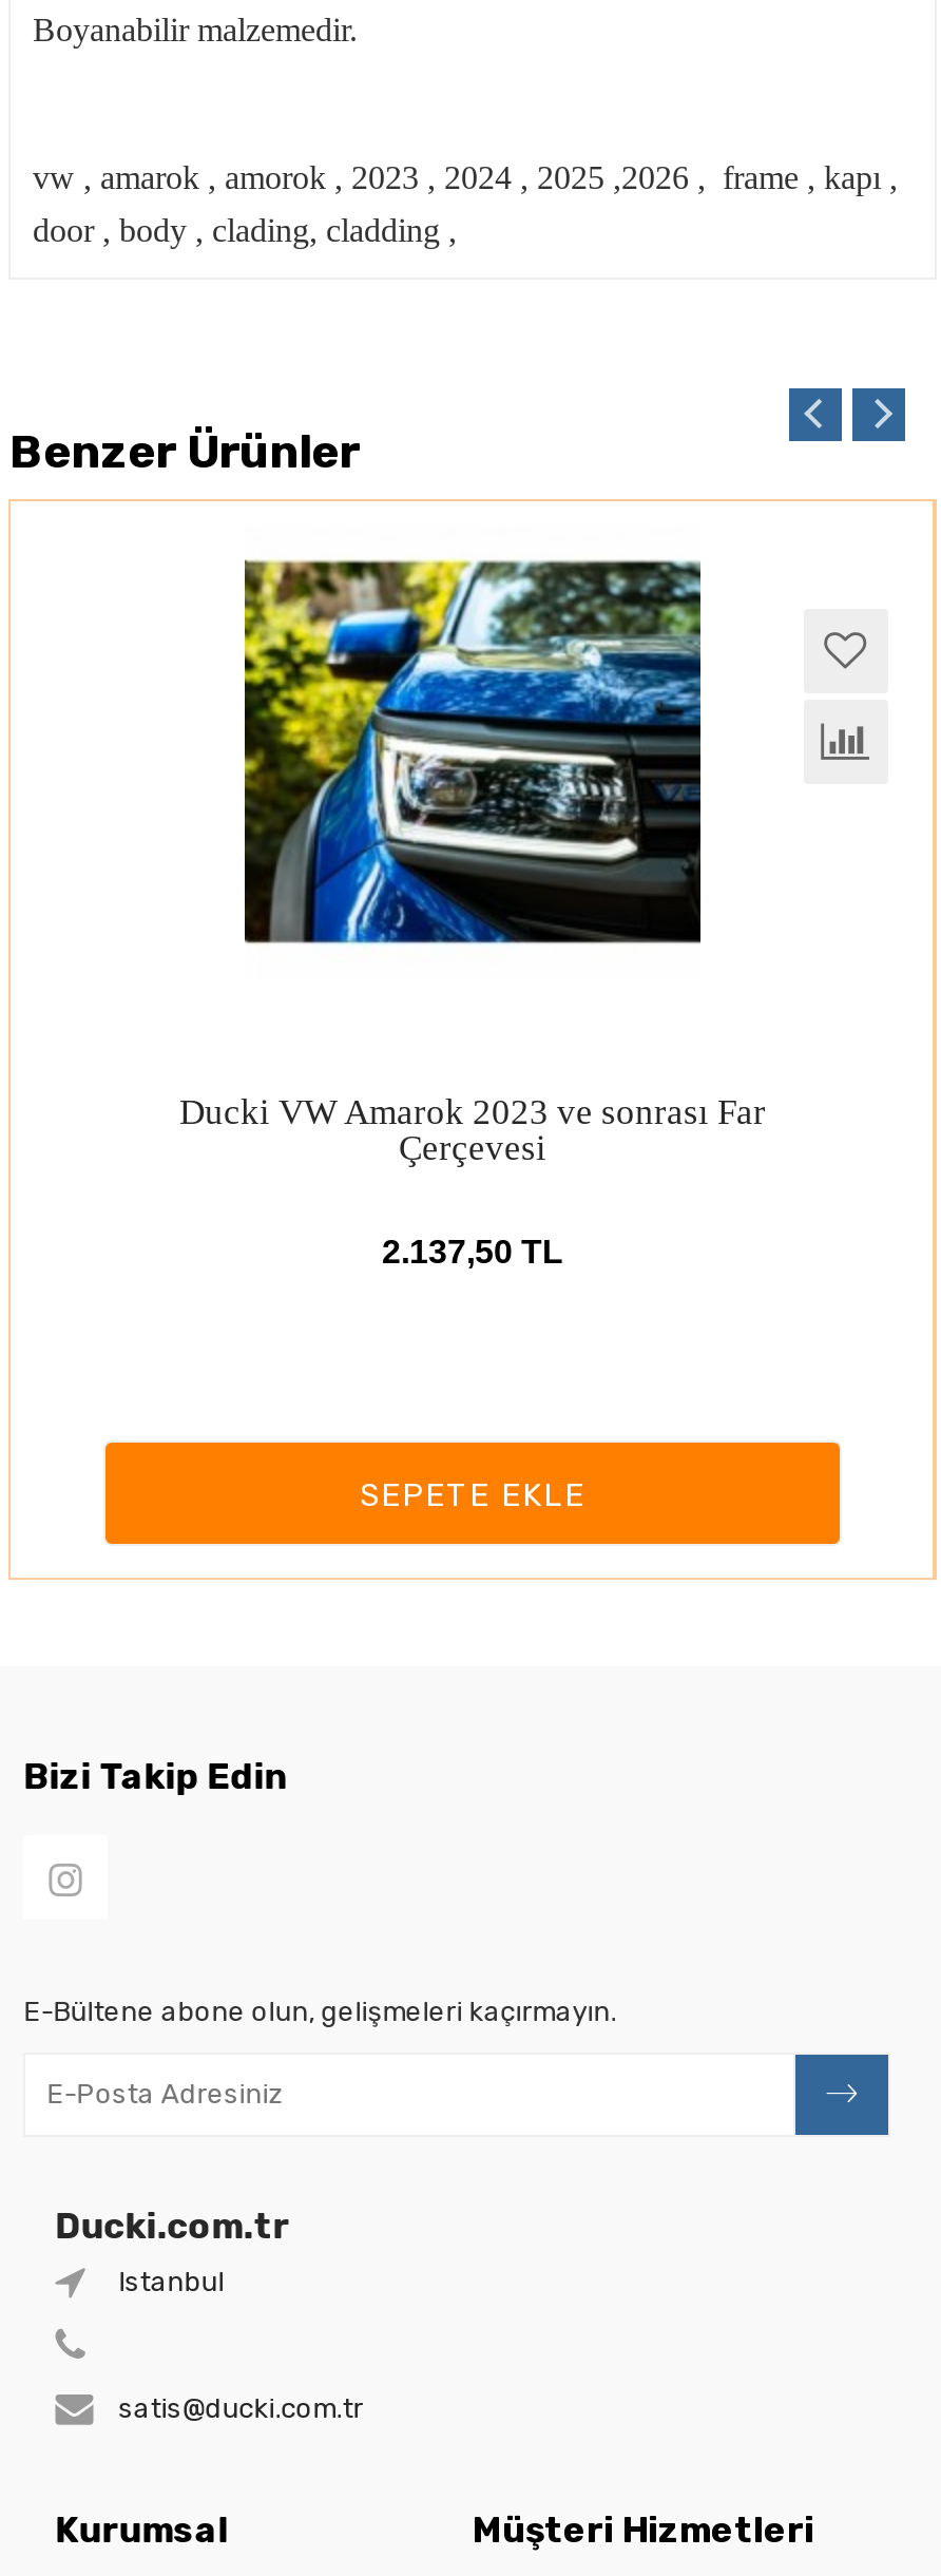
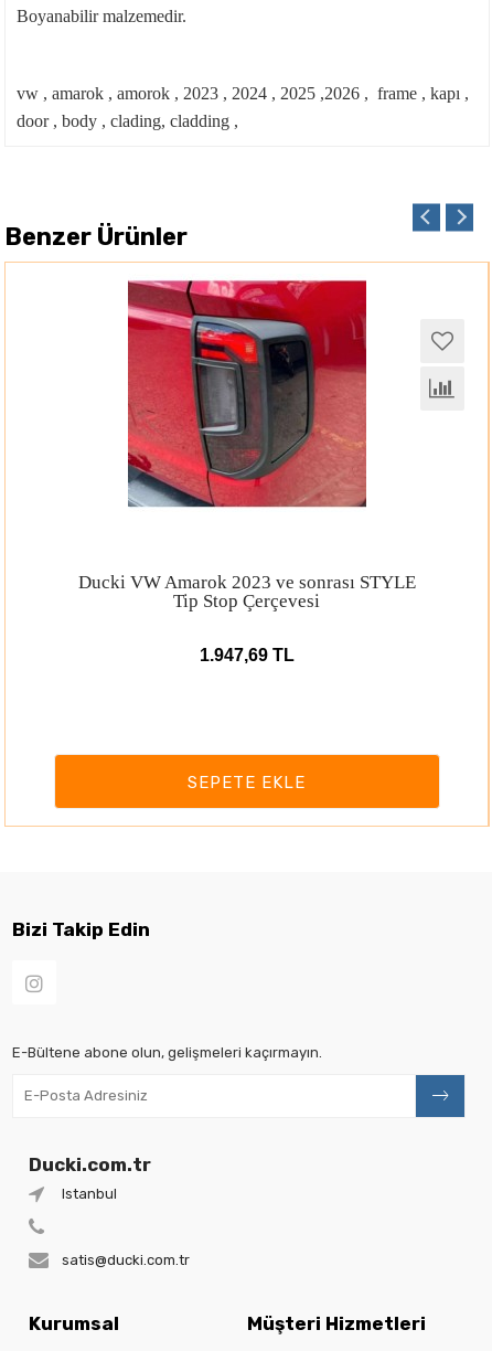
- [image]
+ [image]

- Ducki VW Amarok 2023 ve sonrası Far
- Çerçevesi
+ Ducki VW Amarok 2023 ve sonrası STYLE
+ Tip Stop Çerçevesi

- 2.137,50 TL
+ 1.947,69 TL
